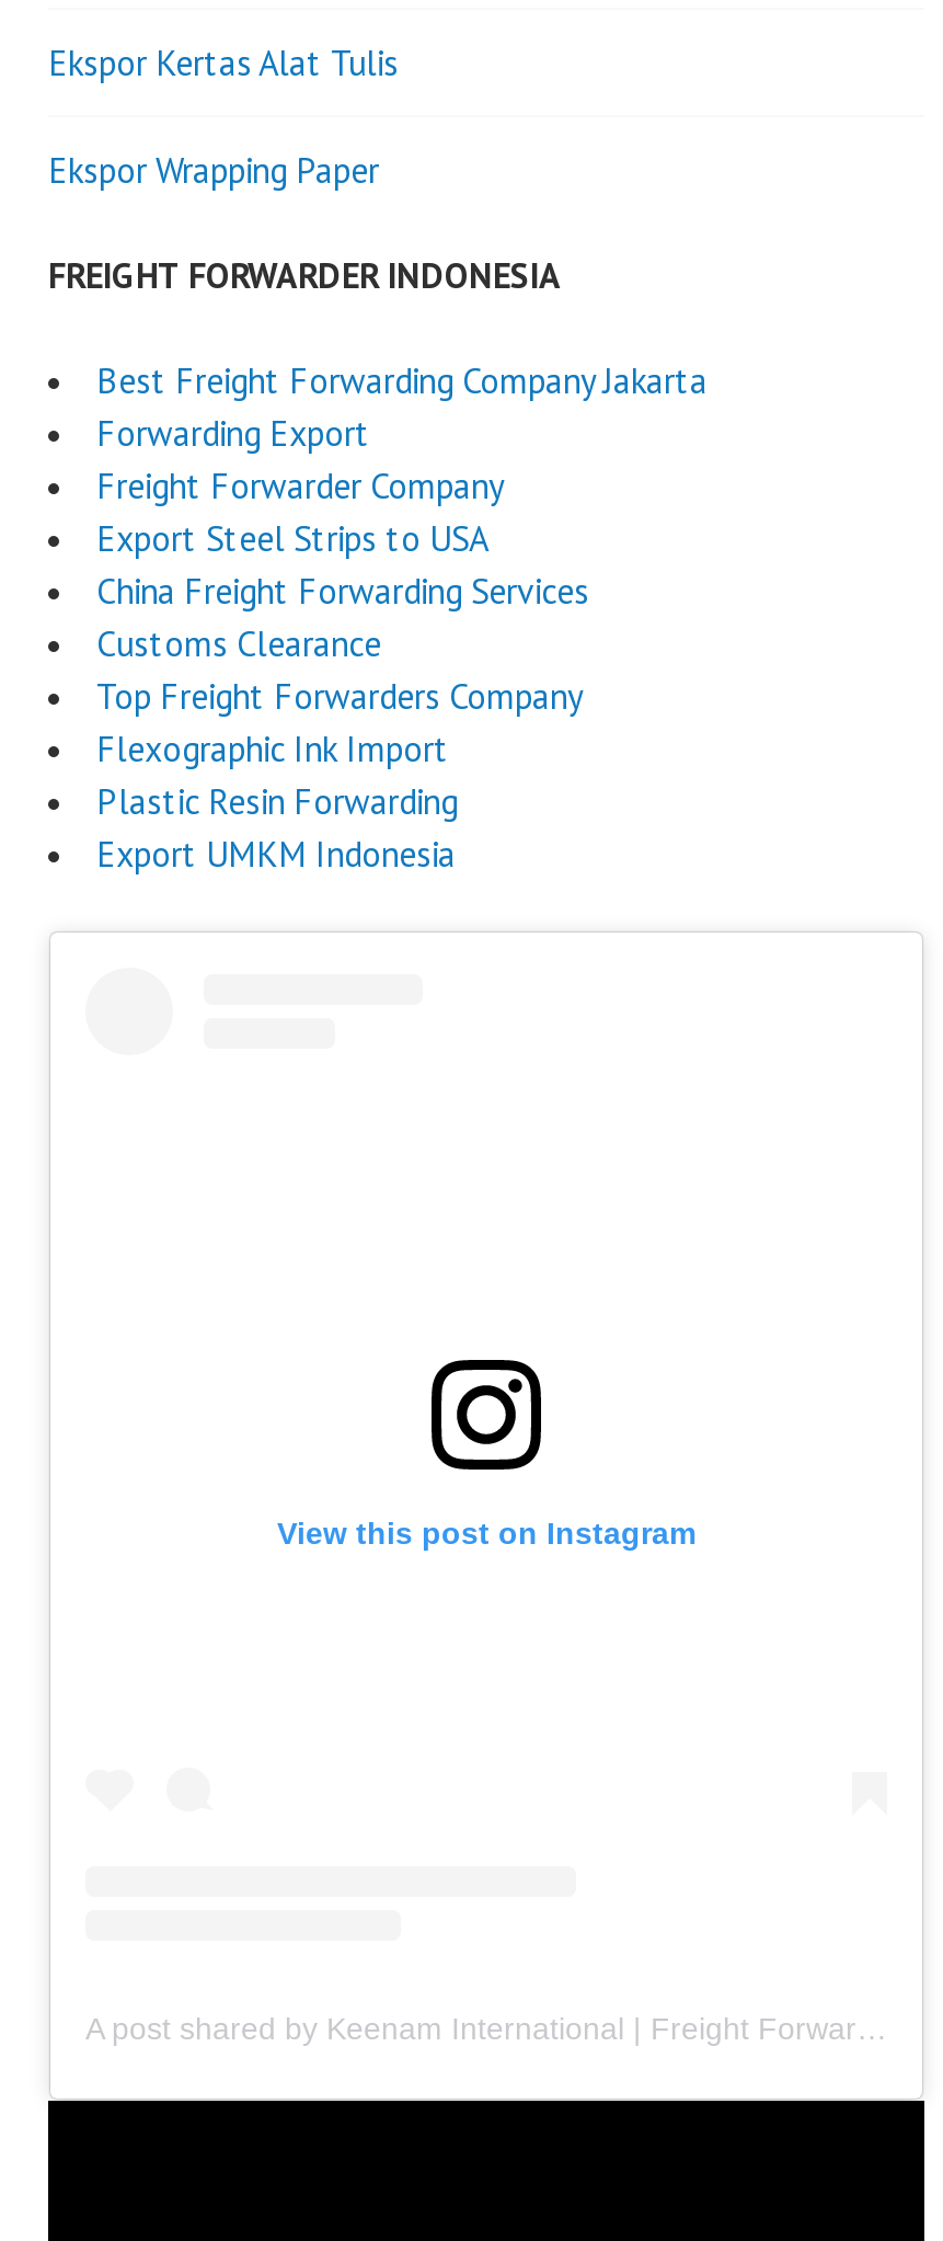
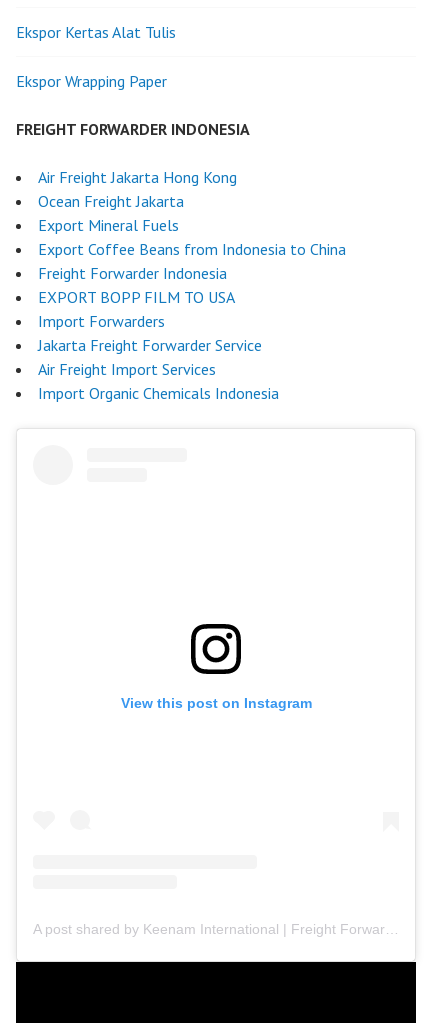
- Best Freight Forwarding Company Jakarta
- Forwarding Export
- Freight Forwarder Company
- Export Steel Strips to USA
- China Freight Forwarding Services
- Customs Clearance
- Top Freight Forwarders Company
- Flexographic Ink Import
- Plastic Resin Forwarding
- Export UMKM Indonesia
+ Air Freight Jakarta Hong Kong
+ Ocean Freight Jakarta
+ Export Mineral Fuels
+ Export Coffee Beans from Indonesia to China
+ Freight Forwarder Indonesia
+ EXPORT BOPP FILM TO USA
+ Import Forwarders
+ Jakarta Freight Forwarder Service
+ Air Freight Import Services
+ Import Organic Chemicals Indonesia
